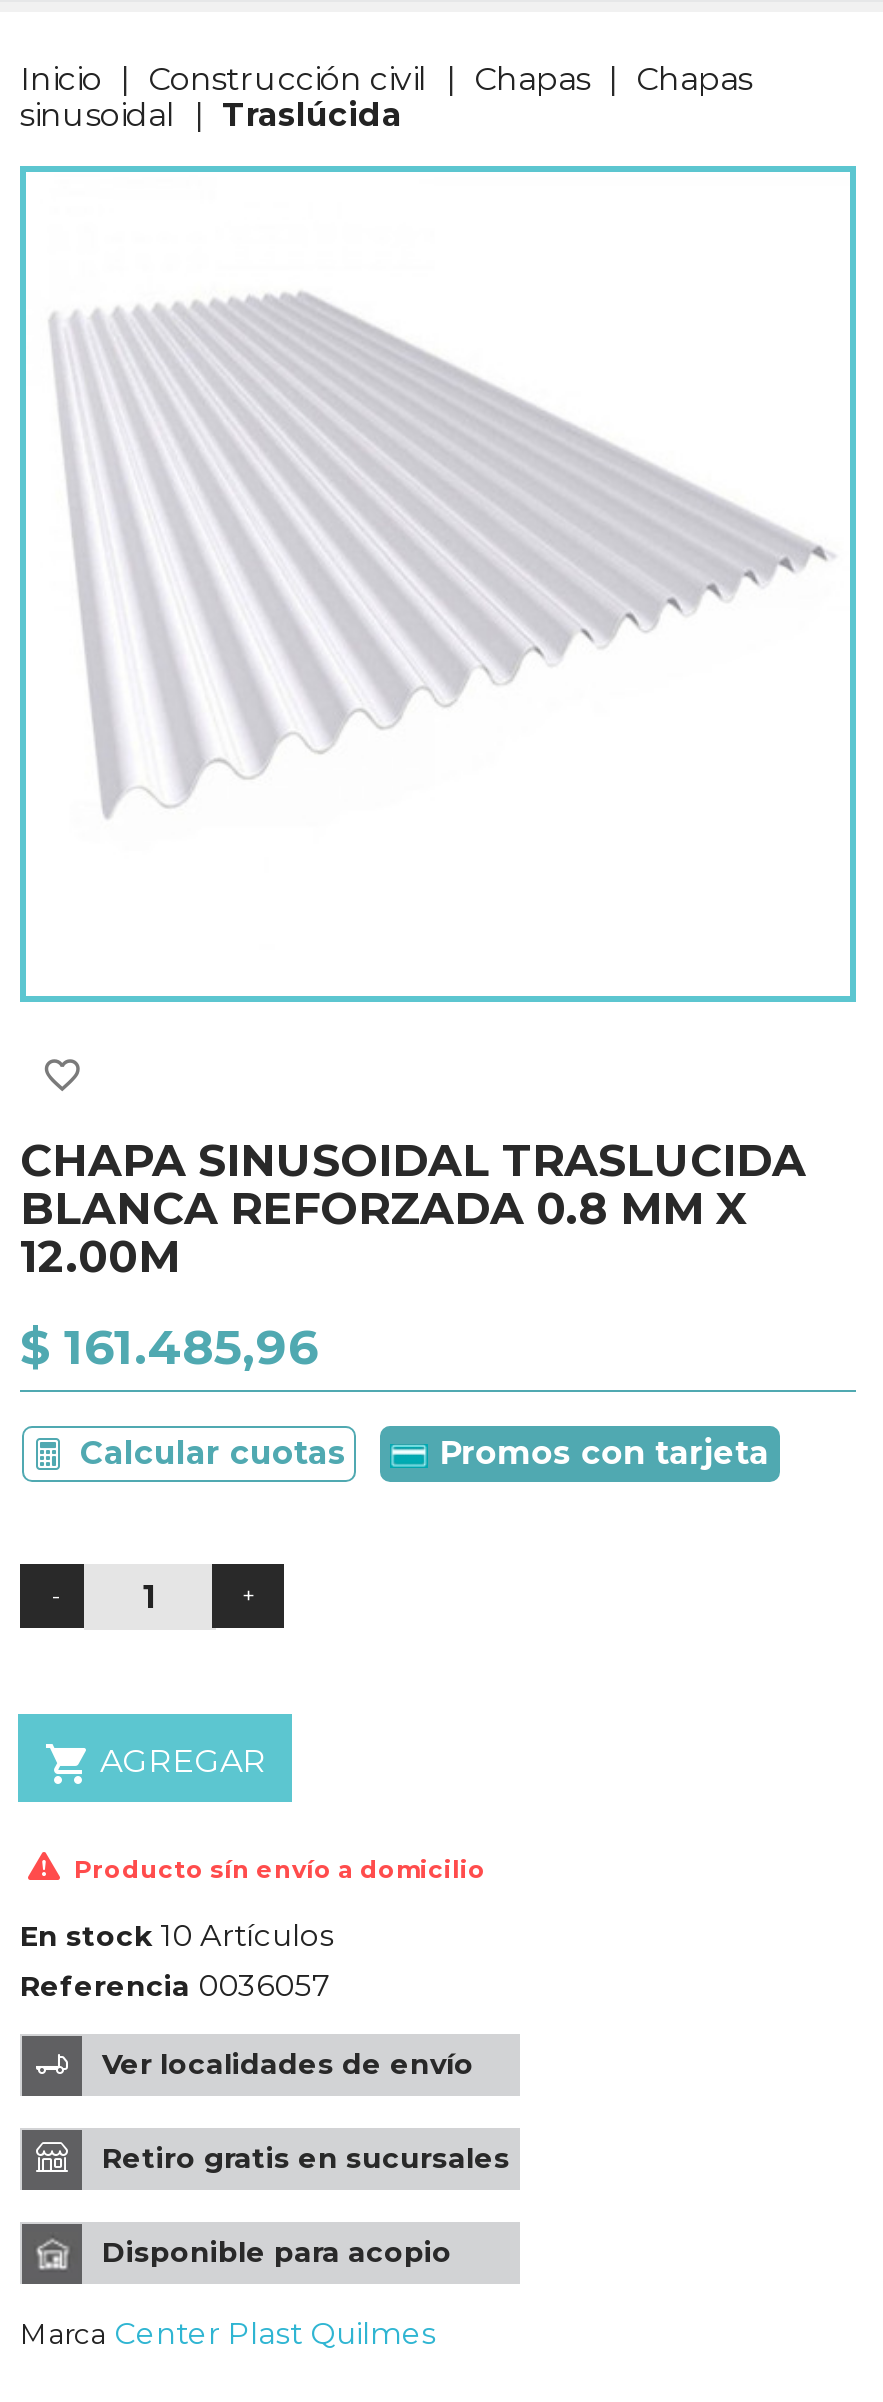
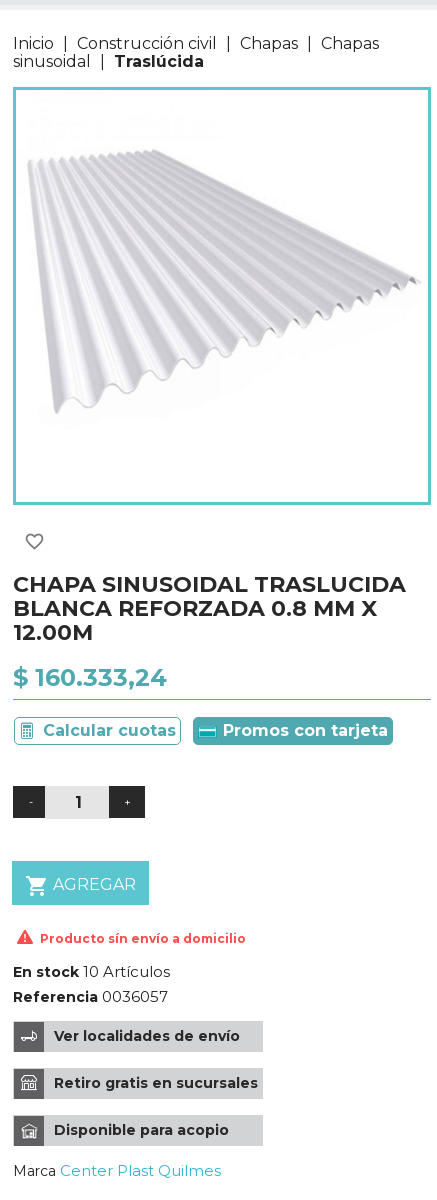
- $ 161.485,96
+ $ 160.333,24
